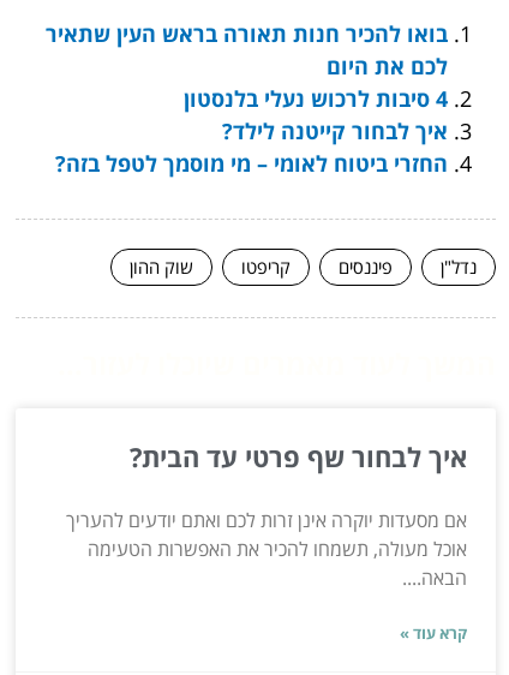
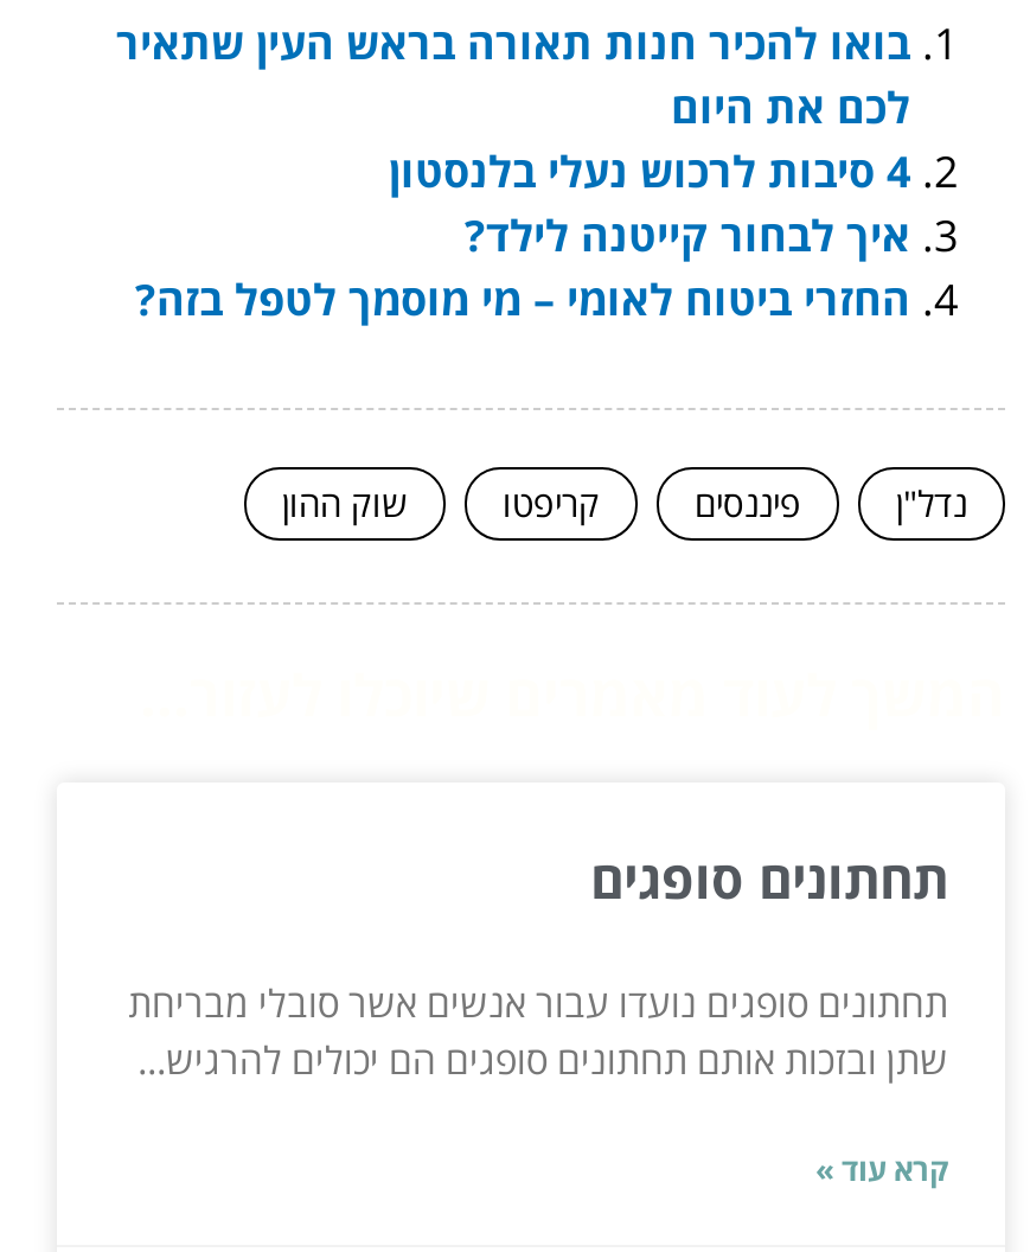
- איך לבחור שף פרטי עד הבית?
+ תחתונים סופגים

- אם מסעדות יוקרה אינן זרות לכם ואתם יודעים להעריך
- אוכל מעולה, תשמחו להכיר את האפשרות הטעימה
- הבאה....
+ תחתונים סופגים נועדו עבור אנשים אשר סובלי מבריחת
+ שתן ובזכות אותם תחתונים סופגים הם יכולים להרגיש...
